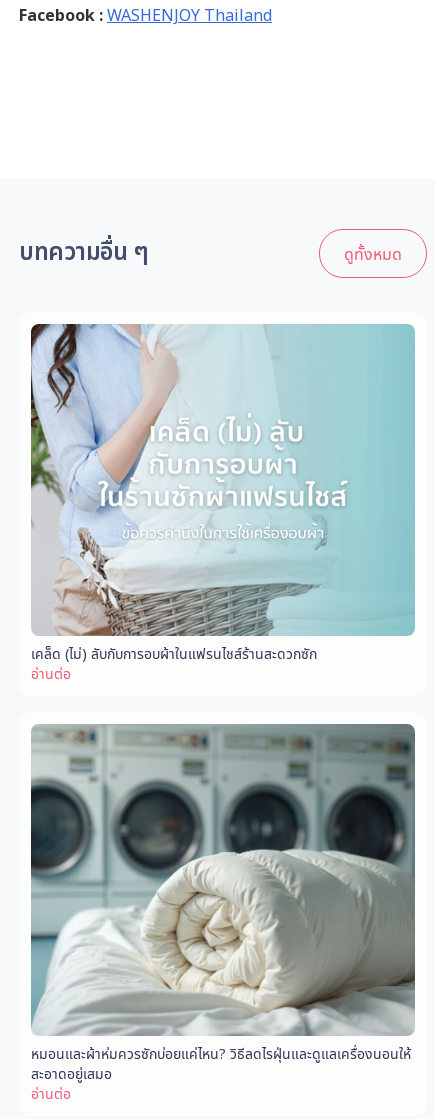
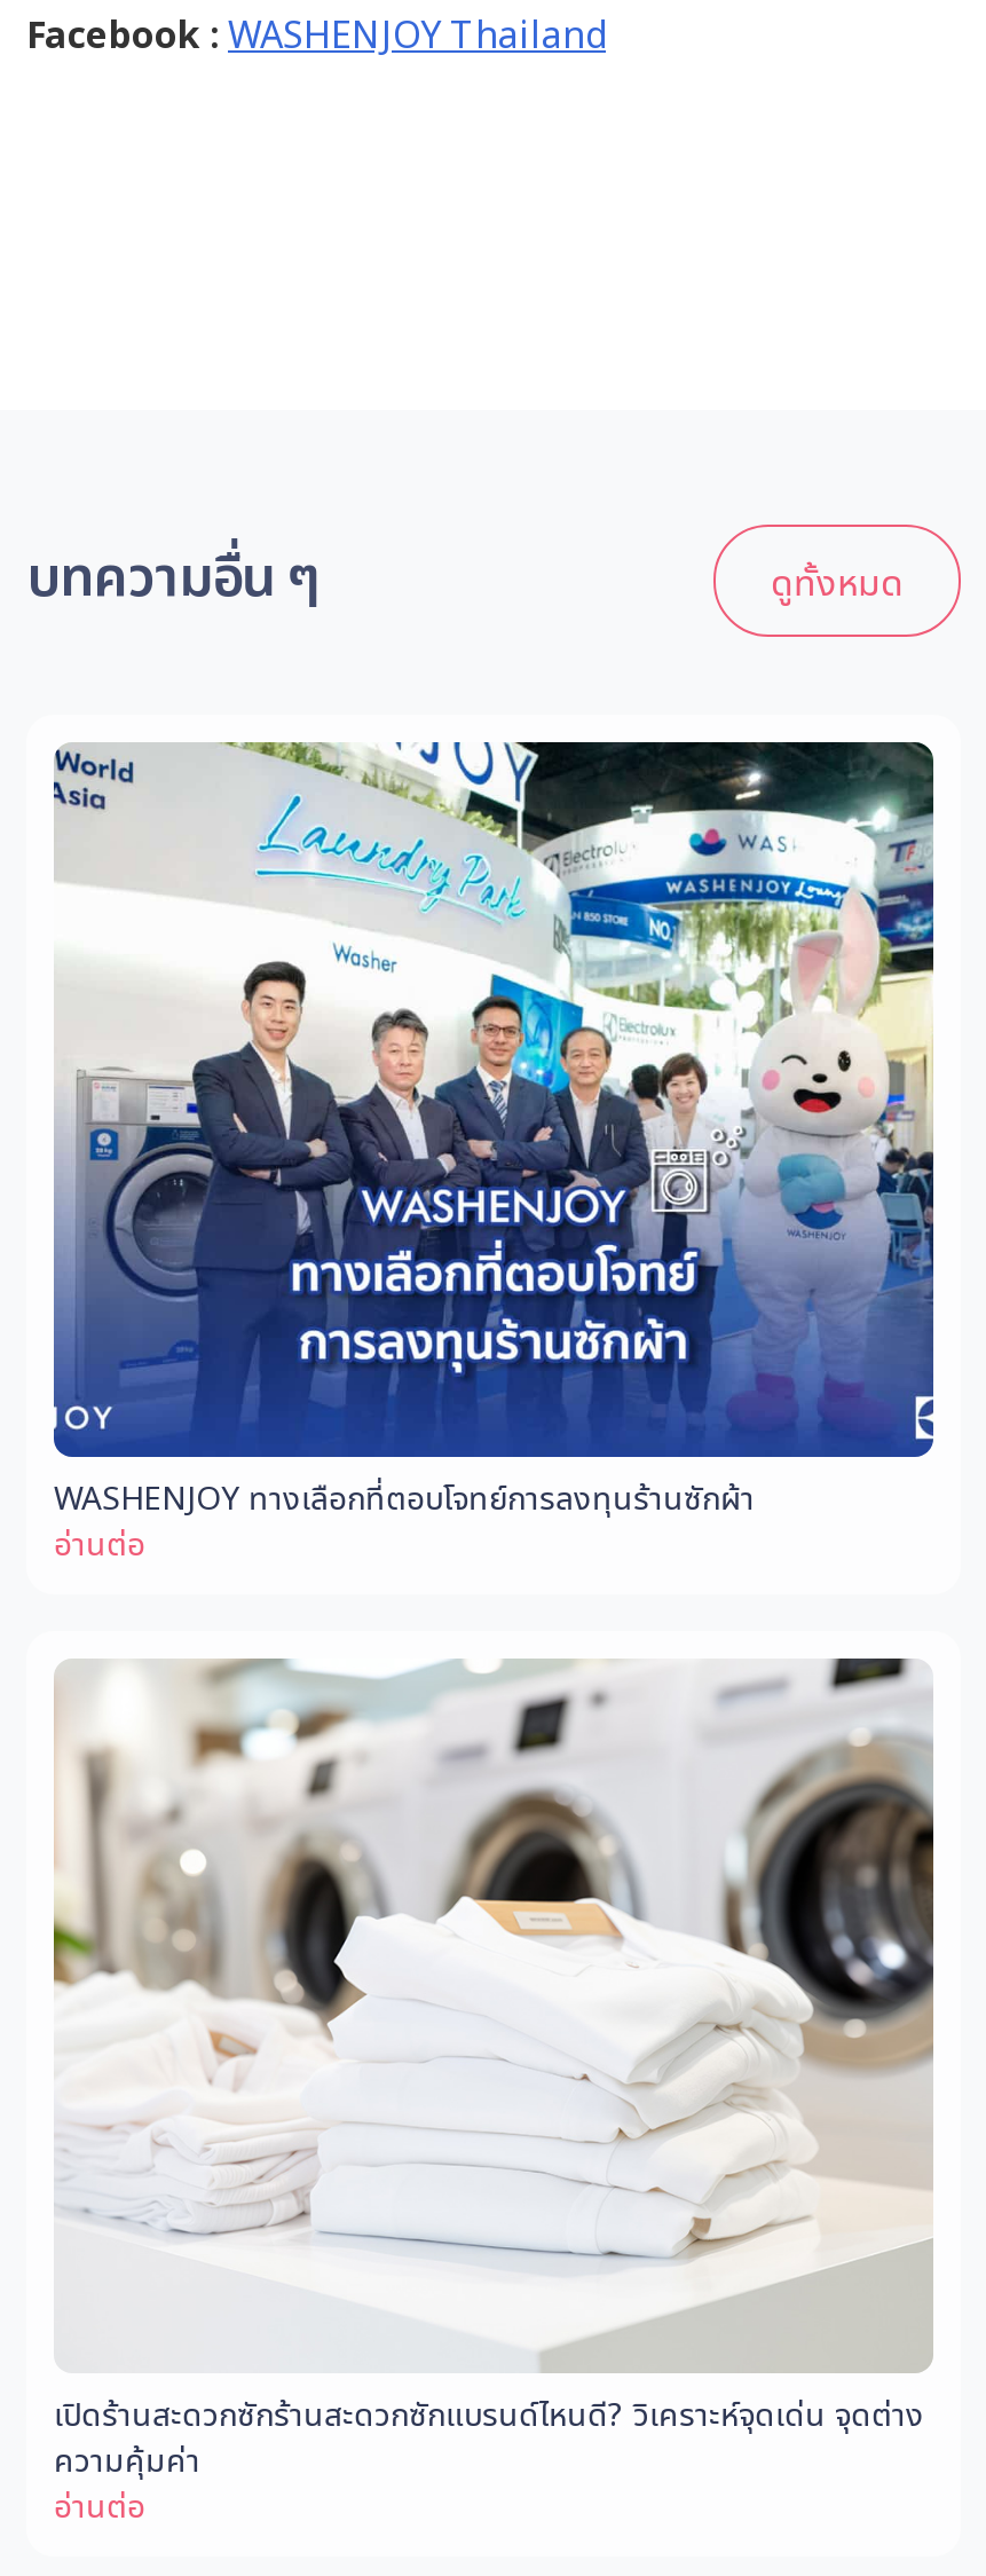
- [image]
- เคล็ด (ไม่) ลับกับการอบผ้าในแฟรนไชส์ร้านสะดวกซัก
+ [image]
+ WASHENJOY ทางเลือกที่ตอบโจทย์การลงทุนร้านซักผ้า

- [image]
- หมอนและผ้าห่มควรซักบ่อยแค่ไหน? วิธีลดไรฝุ่นและดูแลเครื่องนอนให้
- สะอาดอยู่เสมอ
+ [image]
+ เปิดร้านสะดวกซักร้านสะดวกซักแบรนด์ไหนดี? วิเคราะห์จุดเด่น จุดต่าง
+ ความคุ้มค่า
